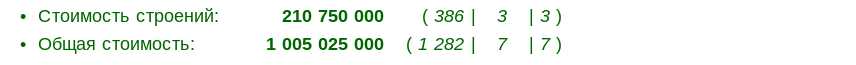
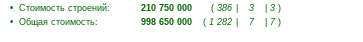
- 1 005 025 000 (1 282 7 7 )
+ 998 650 000 (1 282 7 7 )
